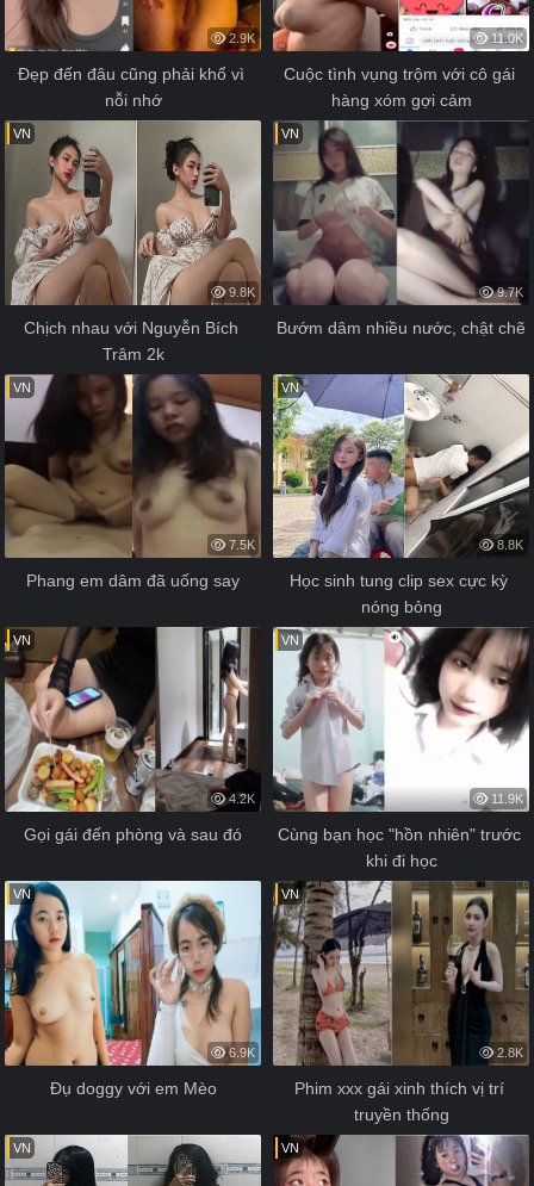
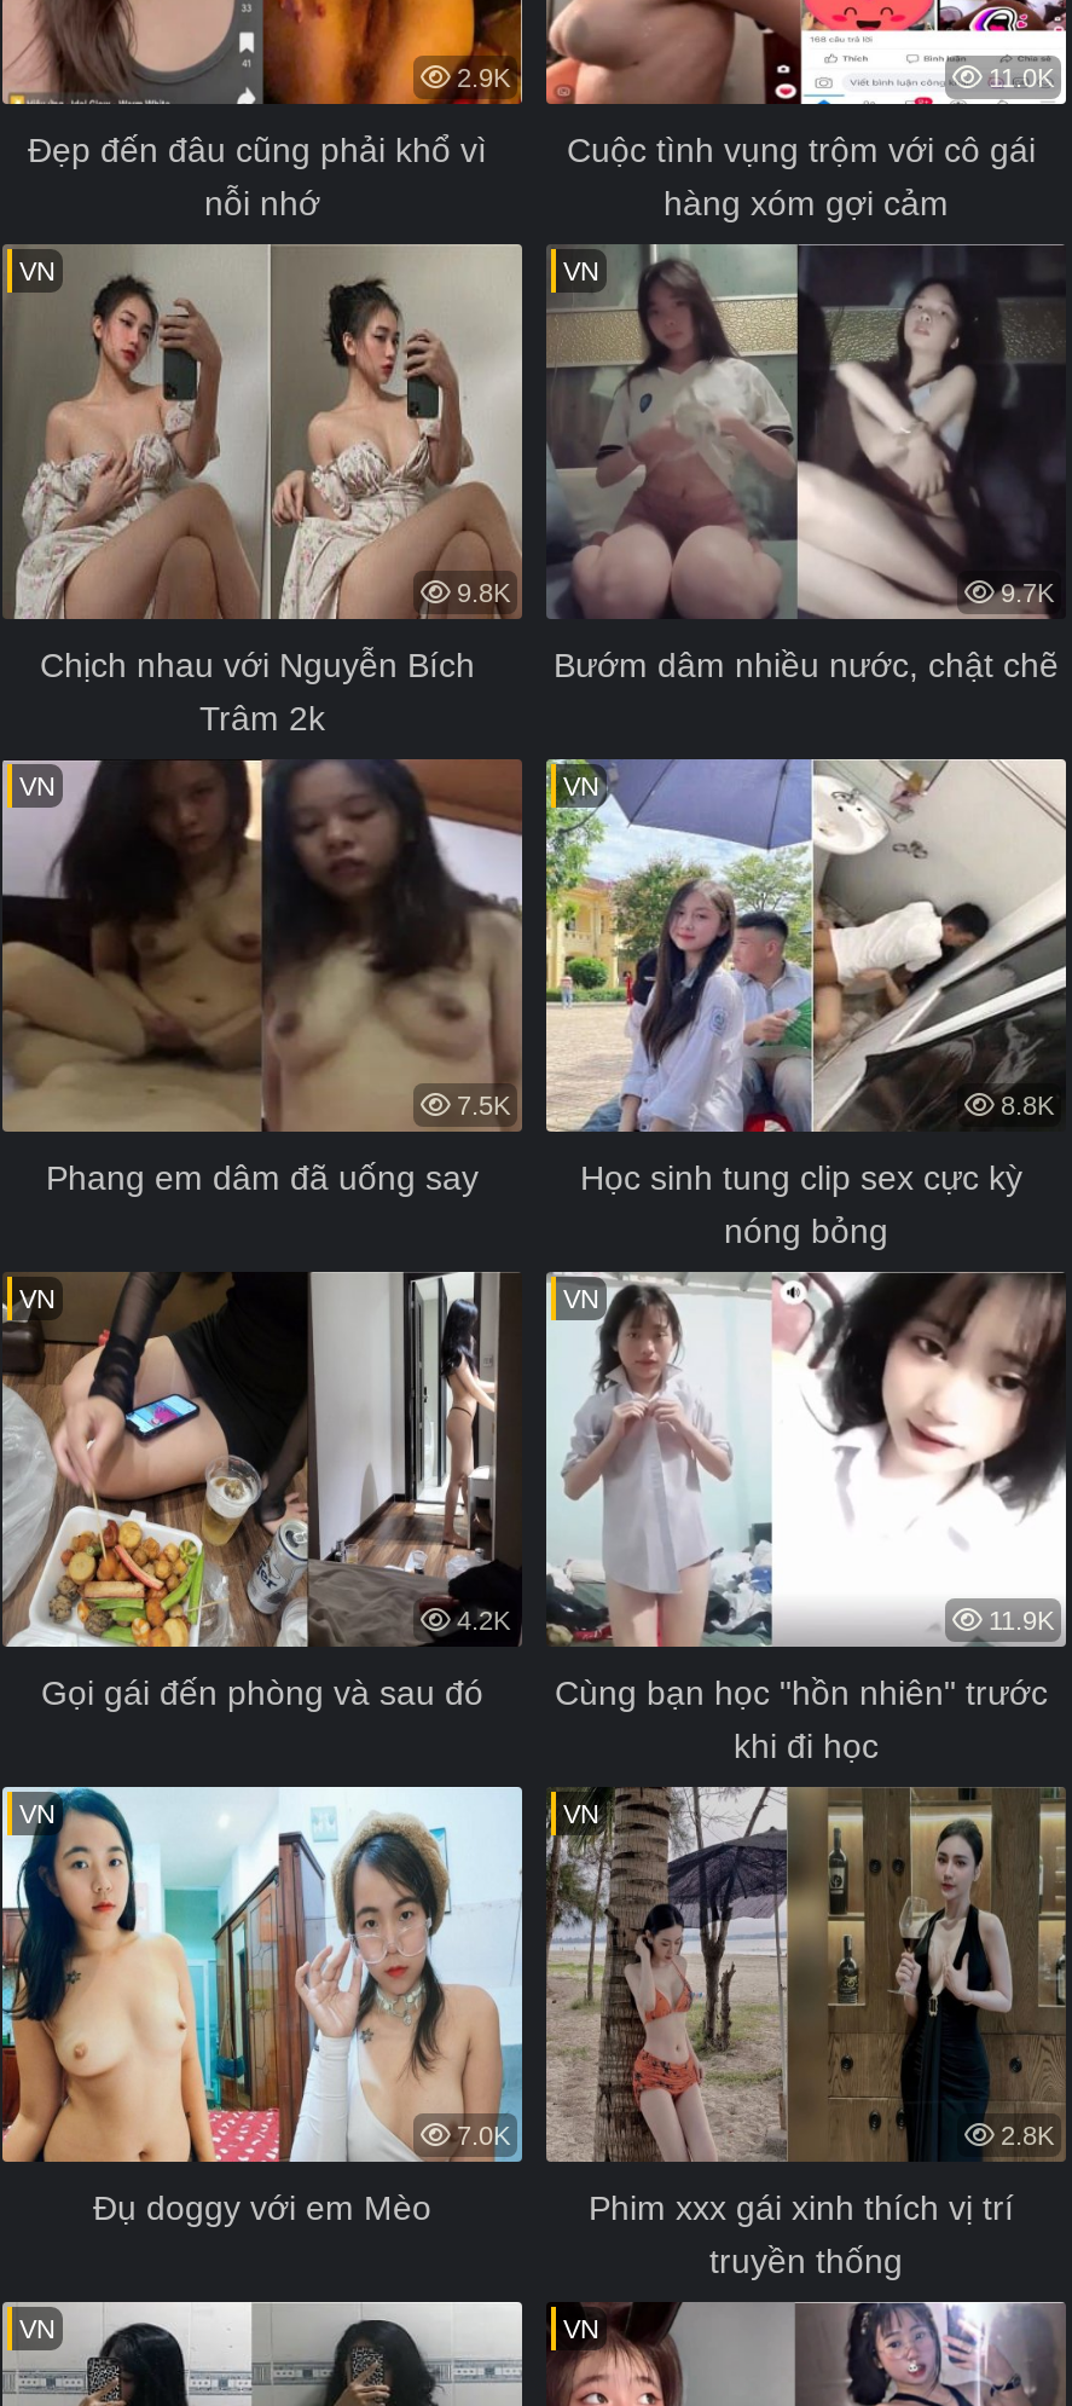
- 6.9K
+ 7.0K
